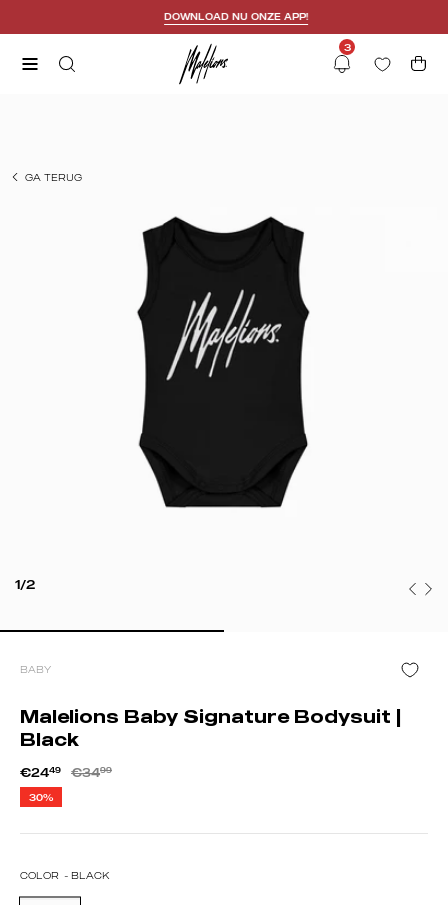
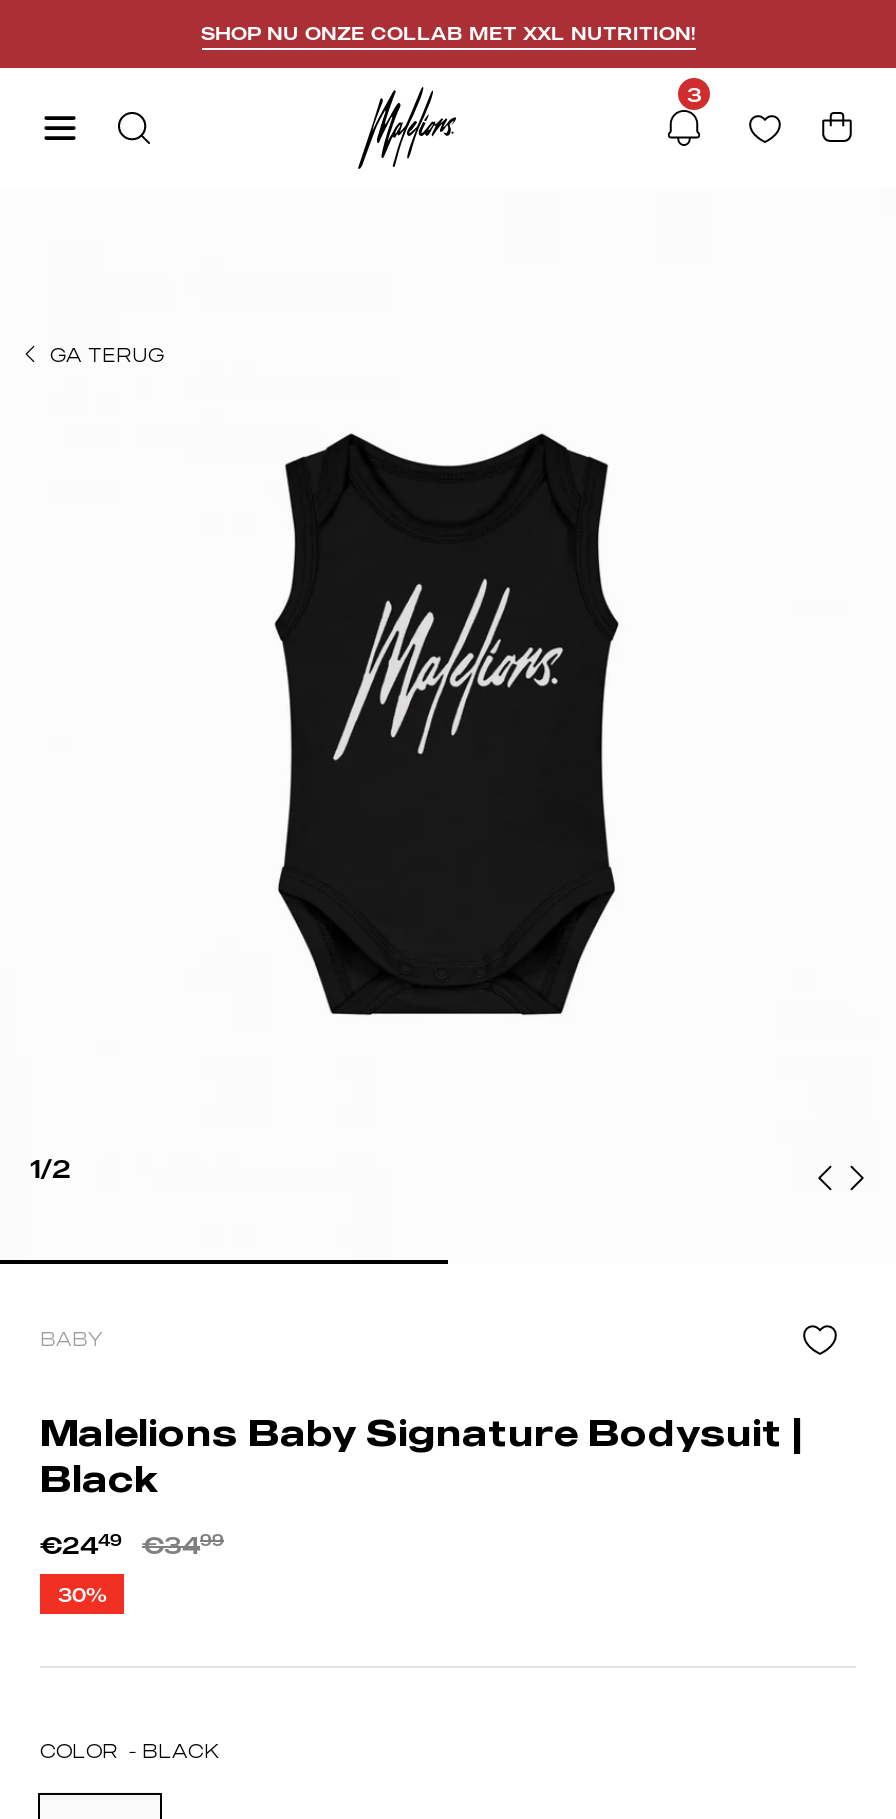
- DOWNLOAD NU ONZE APP!
+ SHOP NU ONZE COLLAB MET XXL NUTRITION!
